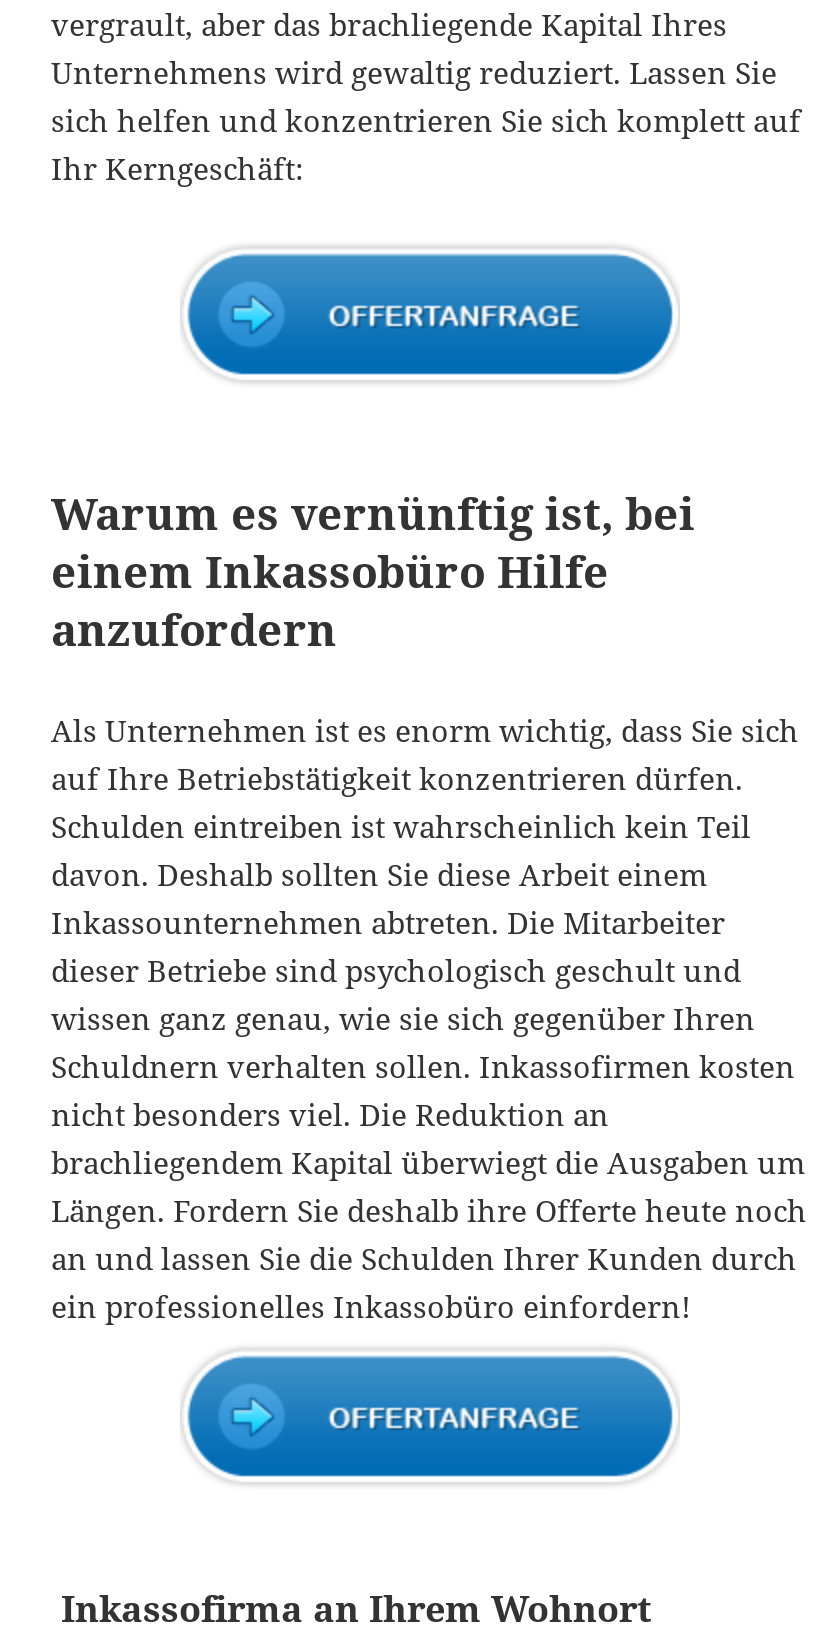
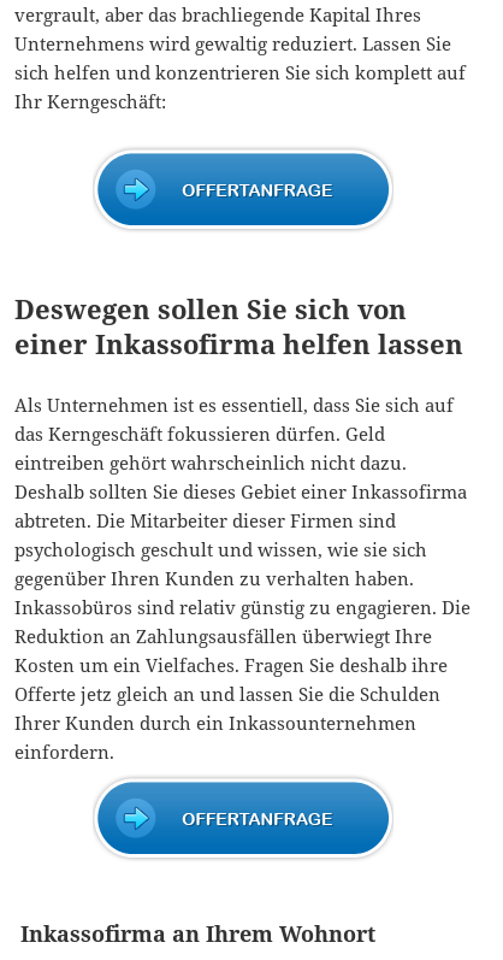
- Warum es vernünftig ist, bei
- einem Inkassobüro Hilfe
- anzufordern
+ Deswegen sollen Sie sich von
+ einer Inkassofirma helfen lassen

- Als Unternehmen ist es enorm wichtig, dass Sie sich
- auf Ihre Betriebstätigkeit konzentrieren dürfen.
- Schulden eintreiben ist wahrscheinlich kein Teil
- davon. Deshalb sollten Sie diese Arbeit einem
- Inkassounternehmen abtreten. Die Mitarbeiter
- dieser Betriebe sind psychologisch geschult und
- wissen ganz genau, wie sie sich gegenüber Ihren
- Schuldnern verhalten sollen. Inkassofirmen kosten
- nicht besonders viel. Die Reduktion an
- brachliegendem Kapital überwiegt die Ausgaben um
- Längen. Fordern Sie deshalb ihre Offerte heute noch
- an und lassen Sie die Schulden Ihrer Kunden durch
- ein professionelles Inkassobüro einfordern!
+ Als Unternehmen ist es essentiell, dass Sie sich auf
+ das Kerngeschäft fokussieren dürfen. Geld
+ eintreiben gehört wahrscheinlich nicht dazu.
+ Deshalb sollten Sie dieses Gebiet einer Inkassofirma
+ abtreten. Die Mitarbeiter dieser Firmen sind
+ psychologisch geschult und wissen, wie sie sich
+ gegenüber Ihren Kunden zu verhalten haben.
+ Inkassobüros sind relativ günstig zu engagieren. Die
+ Reduktion an Zahlungsausfällen überwiegt Ihre
+ Kosten um ein Vielfaches. Fragen Sie deshalb ihre
+ Offerte jetz gleich an und lassen Sie die Schulden
+ Ihrer Kunden durch ein Inkassounternehmen
+ einfordern.
